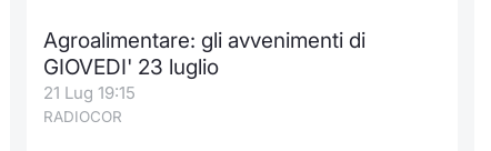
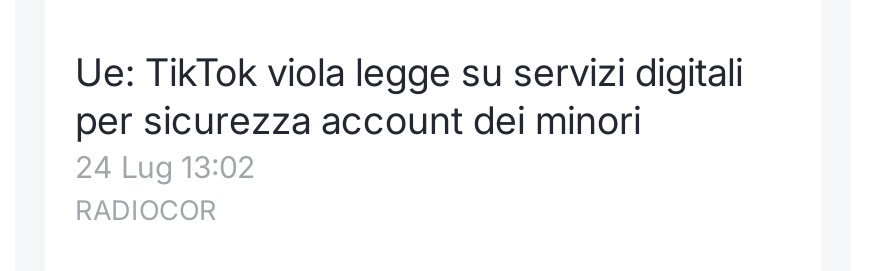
- Agroalimentare: gli avvenimenti di
- GIOVEDI' 23 luglio
- 21 Lug 19:15
+ Ue: TikTok viola legge su servizi digitali
+ per sicurezza account dei minori
+ 24 Lug 13:02
